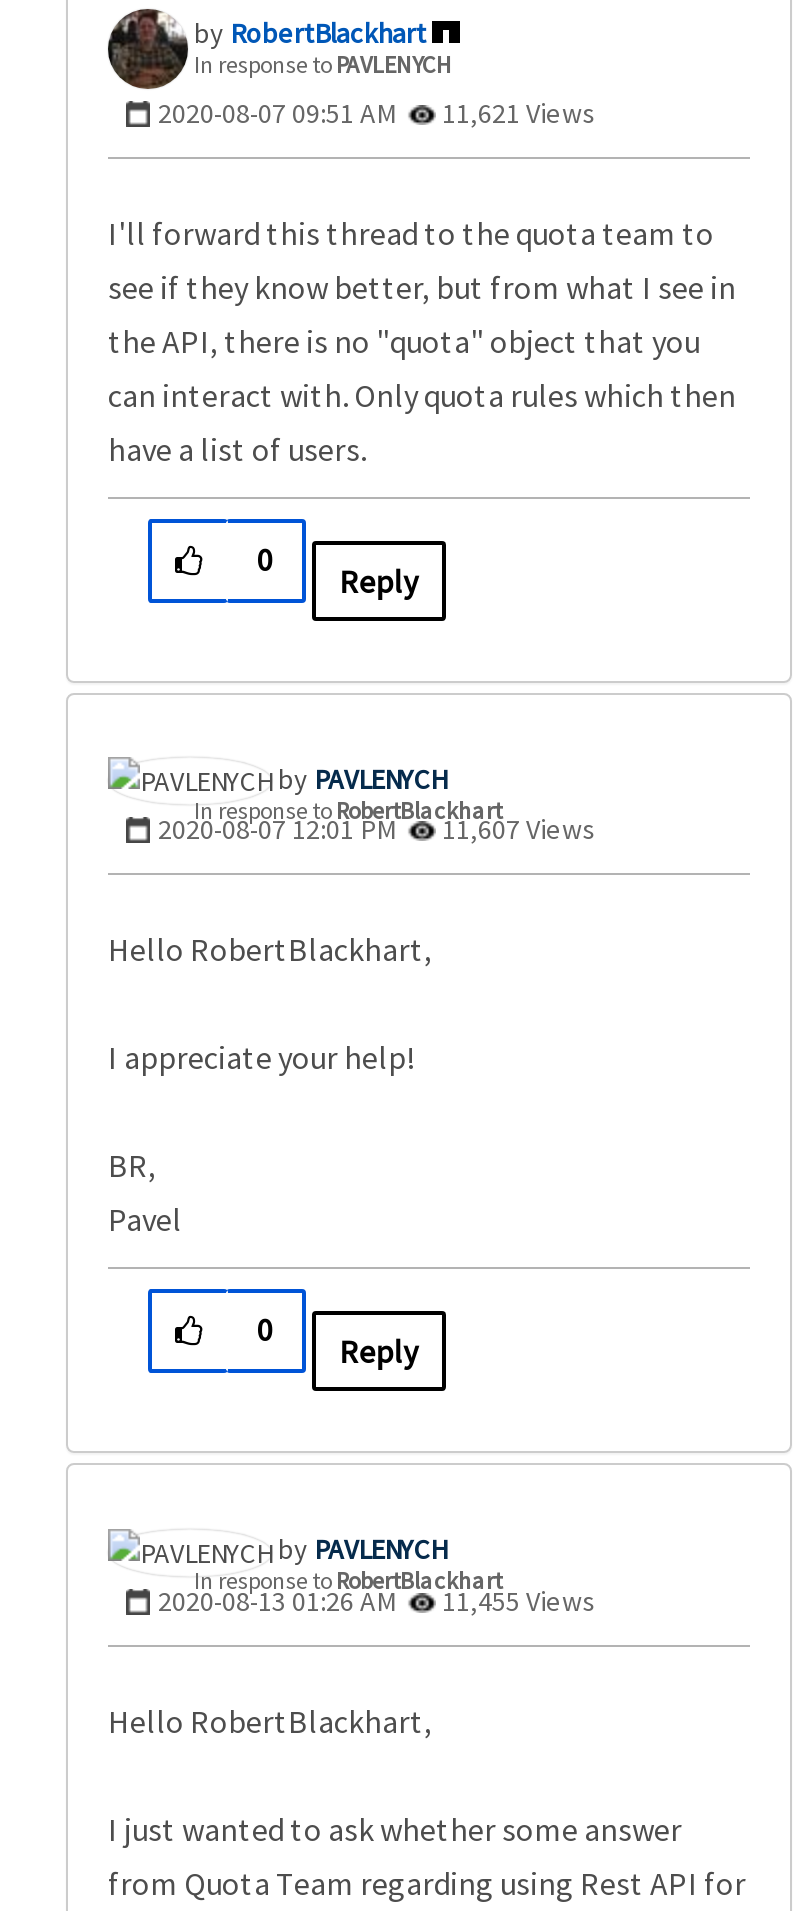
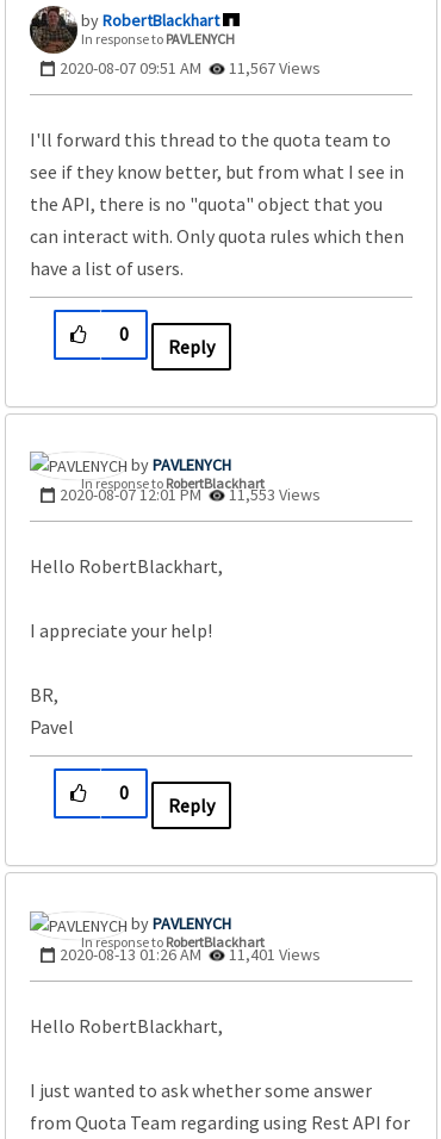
- 2020-08-07 09:51 AM 11,621 Views
+ 2020-08-07 09:51 AM 11,567 Views

- 2020-08-07 12:01 PM 11,607 Views
+ 2020-08-07 12:01 PM 11,553 Views

- 2020-08-13 01:26 AM 11,455 Views
+ 2020-08-13 01:26 AM 11,401 Views
